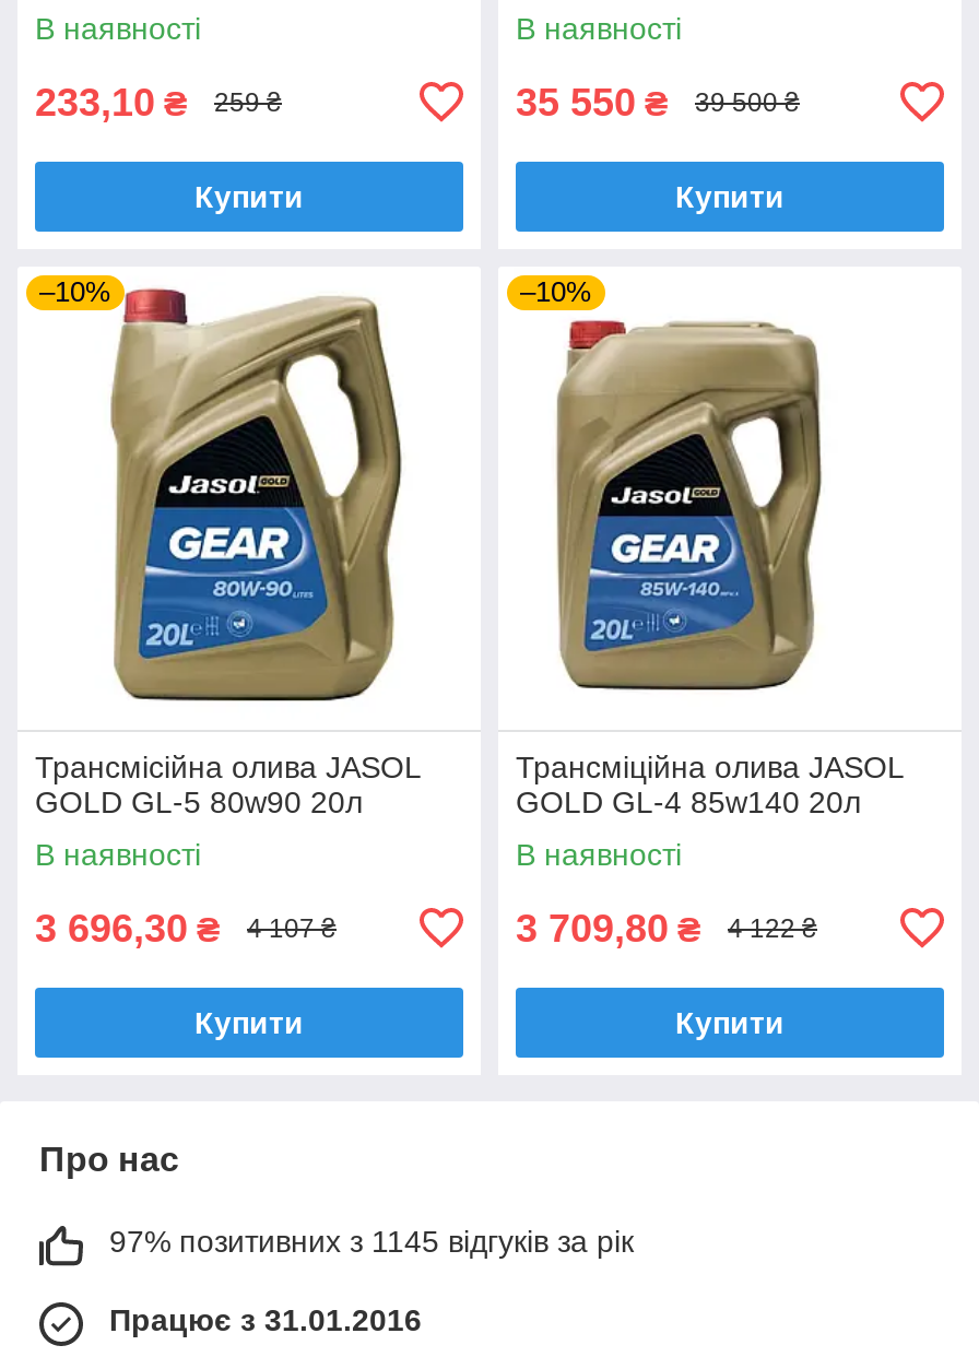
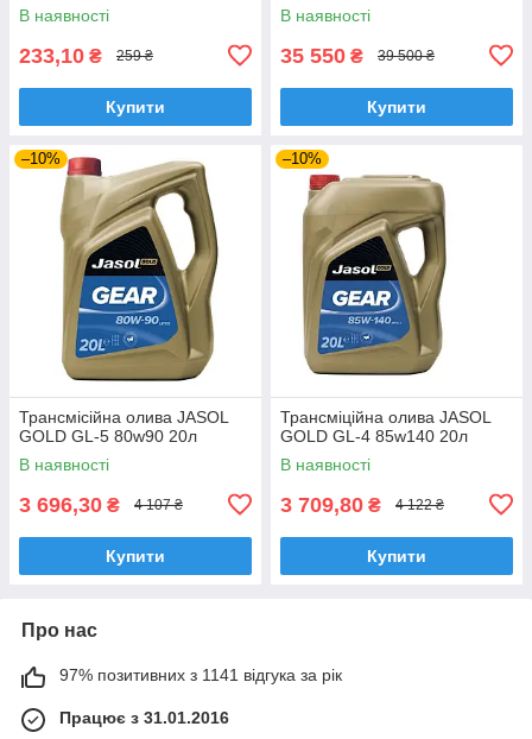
- 97% позитивних з 1145 відгуків за рік
+ 97% позитивних з 1141 відгука за рік
